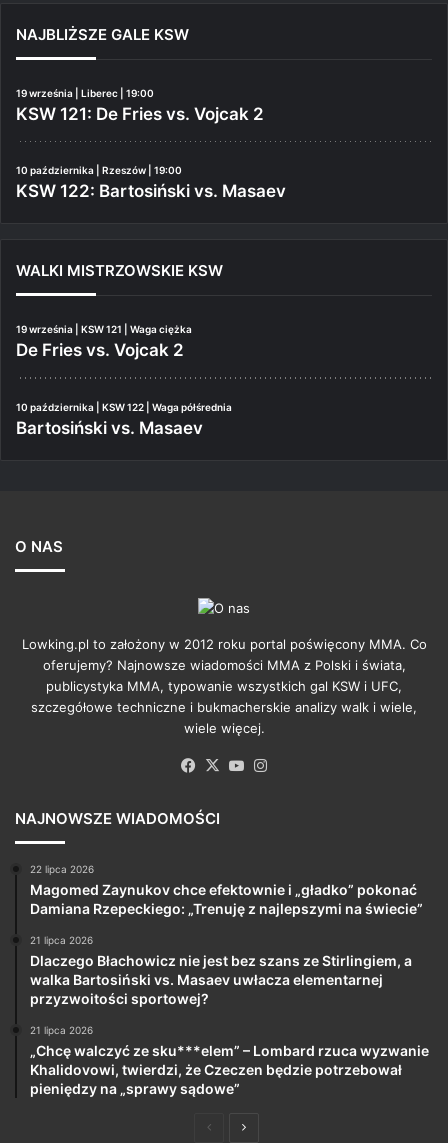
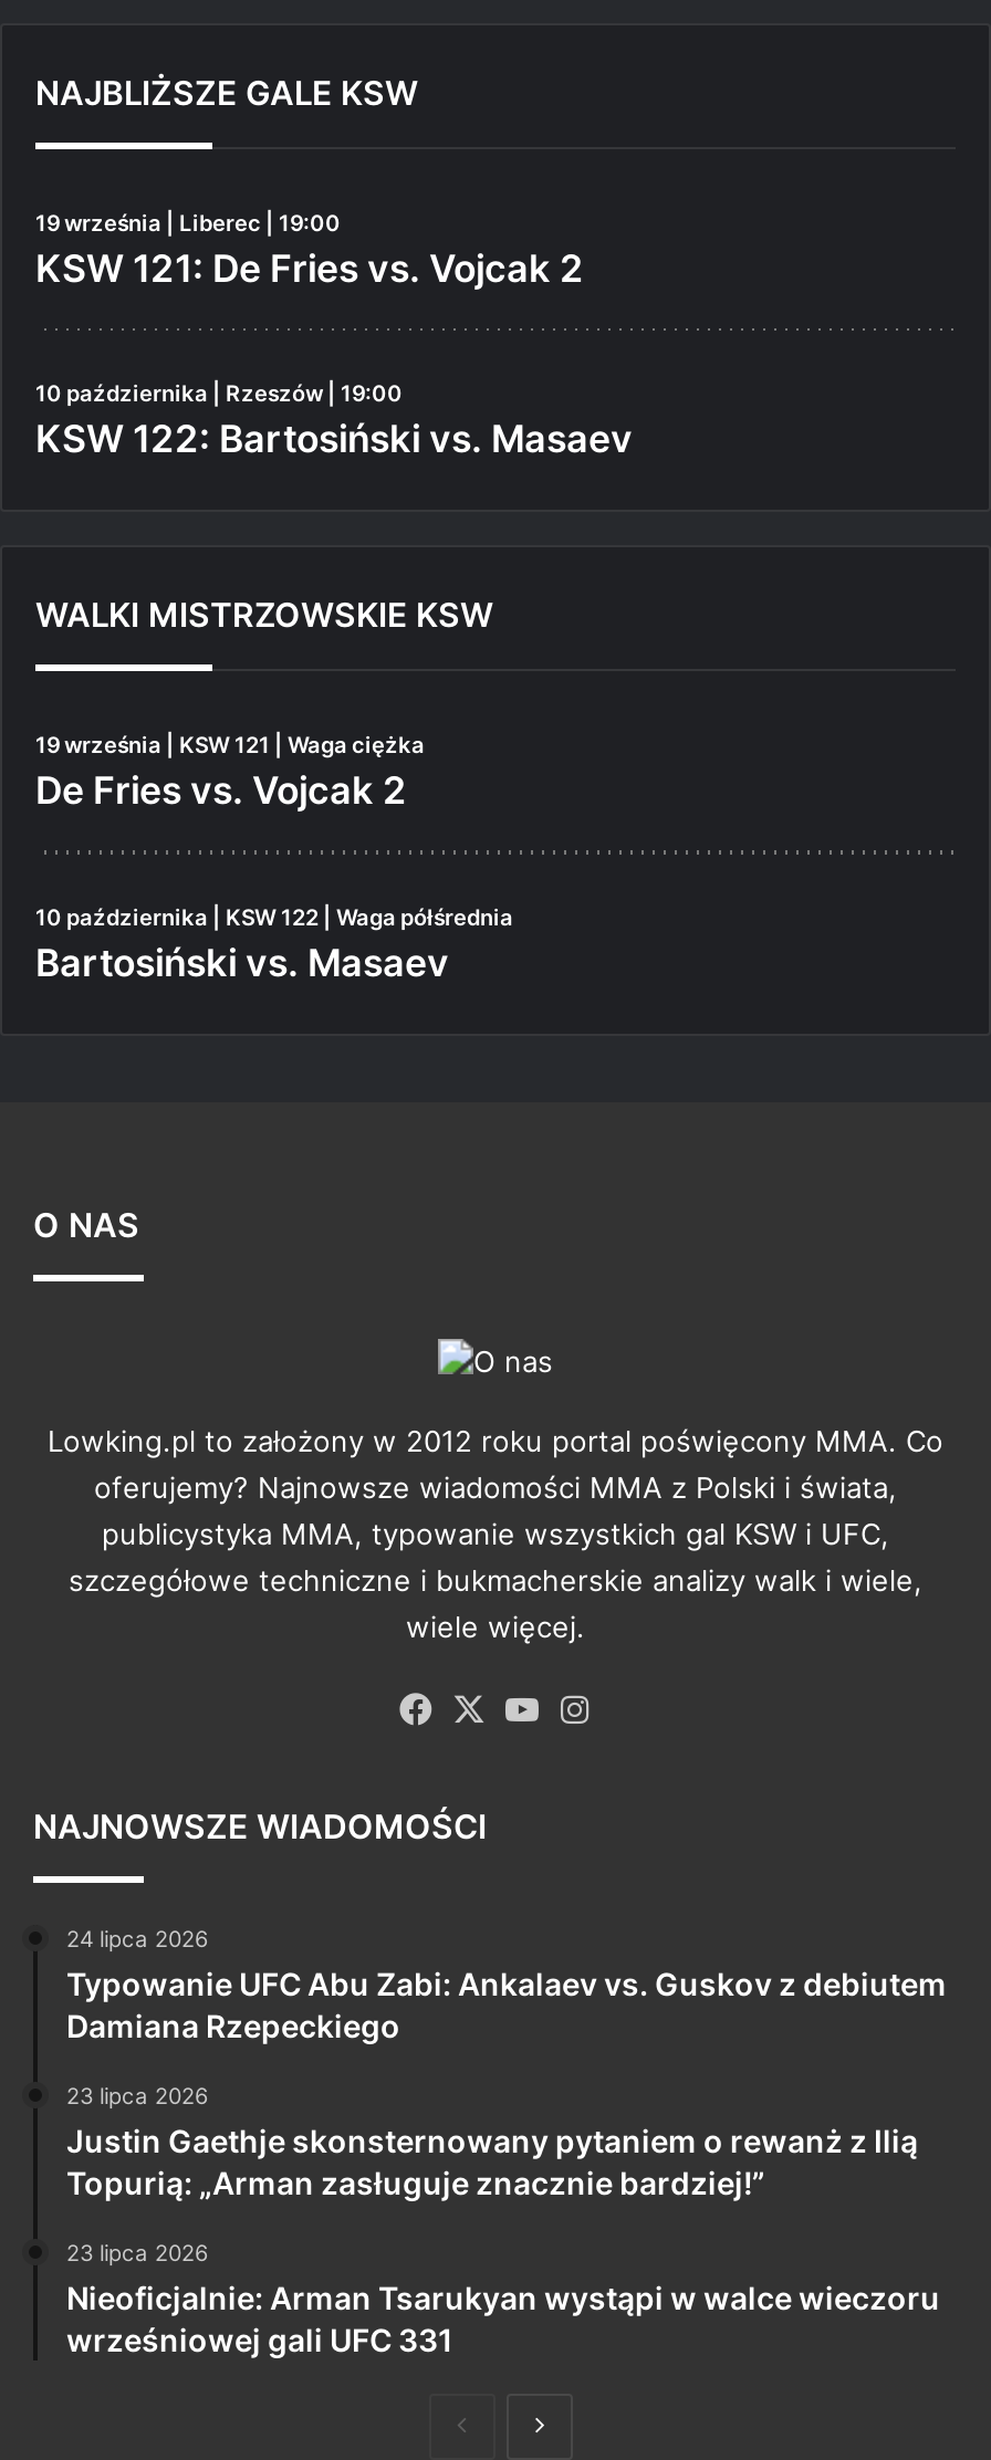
- 22 lipca 2026
- Magomed Zaynukov chce efektownie i „gładko” pokonać
- Damiana Rzepeckiego: „Trenuję z najlepszymi na świecie”
+ 24 lipca 2026
+ Typowanie UFC Abu Zabi: Ankalaev vs. Guskov z debiutem
+ Damiana Rzepeckiego

- 21 lipca 2026
- Dlaczego Błachowicz nie jest bez szans ze Stirlingiem, a
- walka Bartosiński vs. Masaev uwłacza elementarnej
- przyzwoitości sportowej?
+ 23 lipca 2026
+ Justin Gaethje skonsternowany pytaniem o rewanż z Ilią
+ Topurią: „Arman zasługuje znacznie bardziej!”

- 21 lipca 2026
- „Chcę walczyć ze sku***elem” – Lombard rzuca wyzwanie
- Khalidovowi, twierdzi, że Czeczen będzie potrzebował
- pieniędzy na „sprawy sądowe”
+ 23 lipca 2026
+ Nieoficjalnie: Arman Tsarukyan wystąpi w walce wieczoru
+ wrześniowej gali UFC 331
